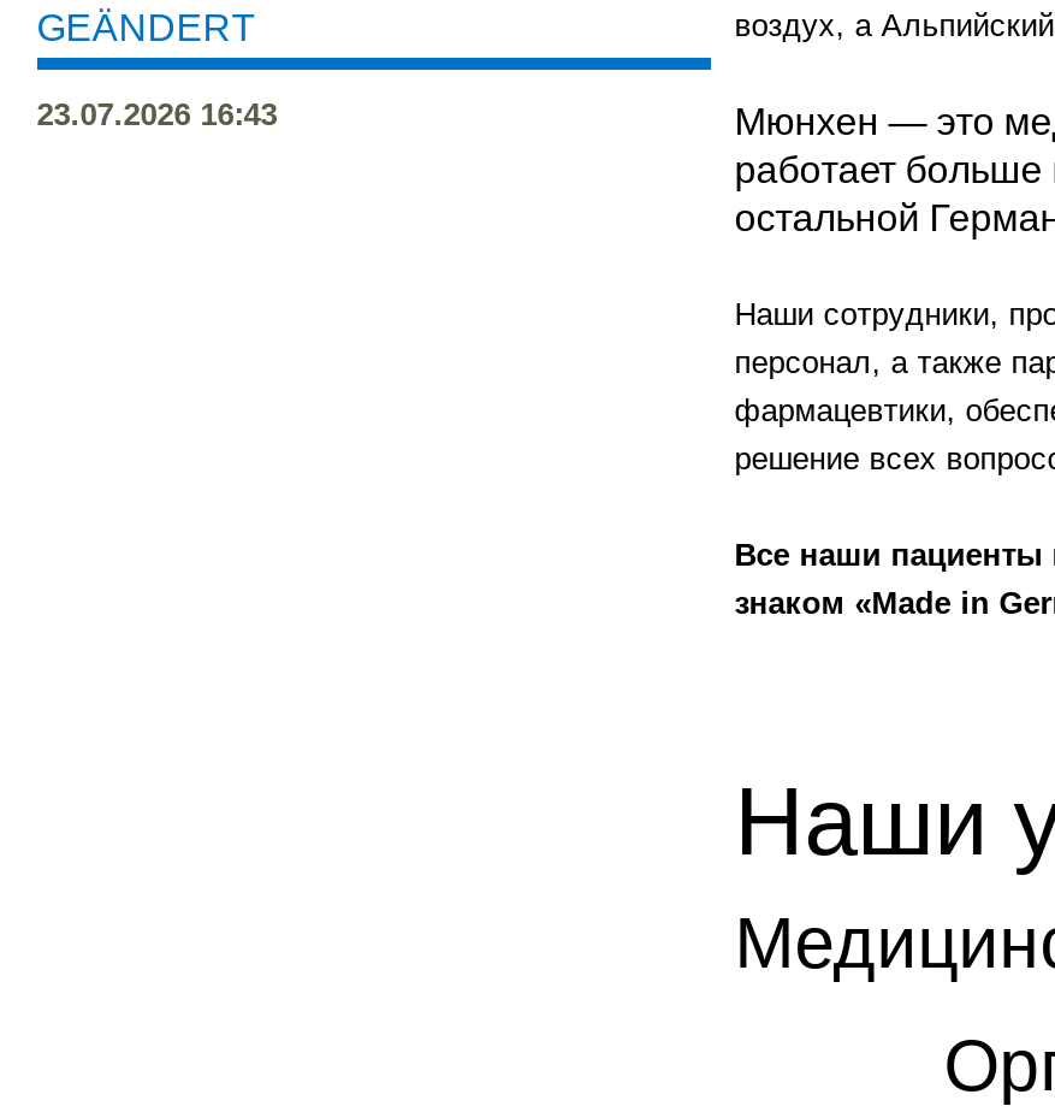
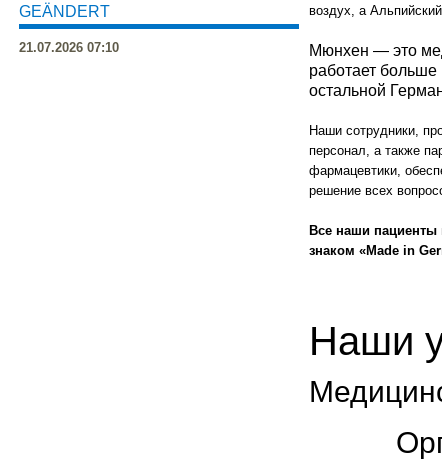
- 23.07.2026 16:43
+ 21.07.2026 07:10
